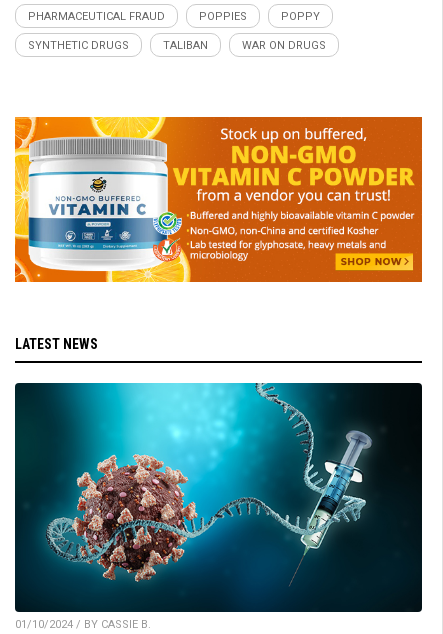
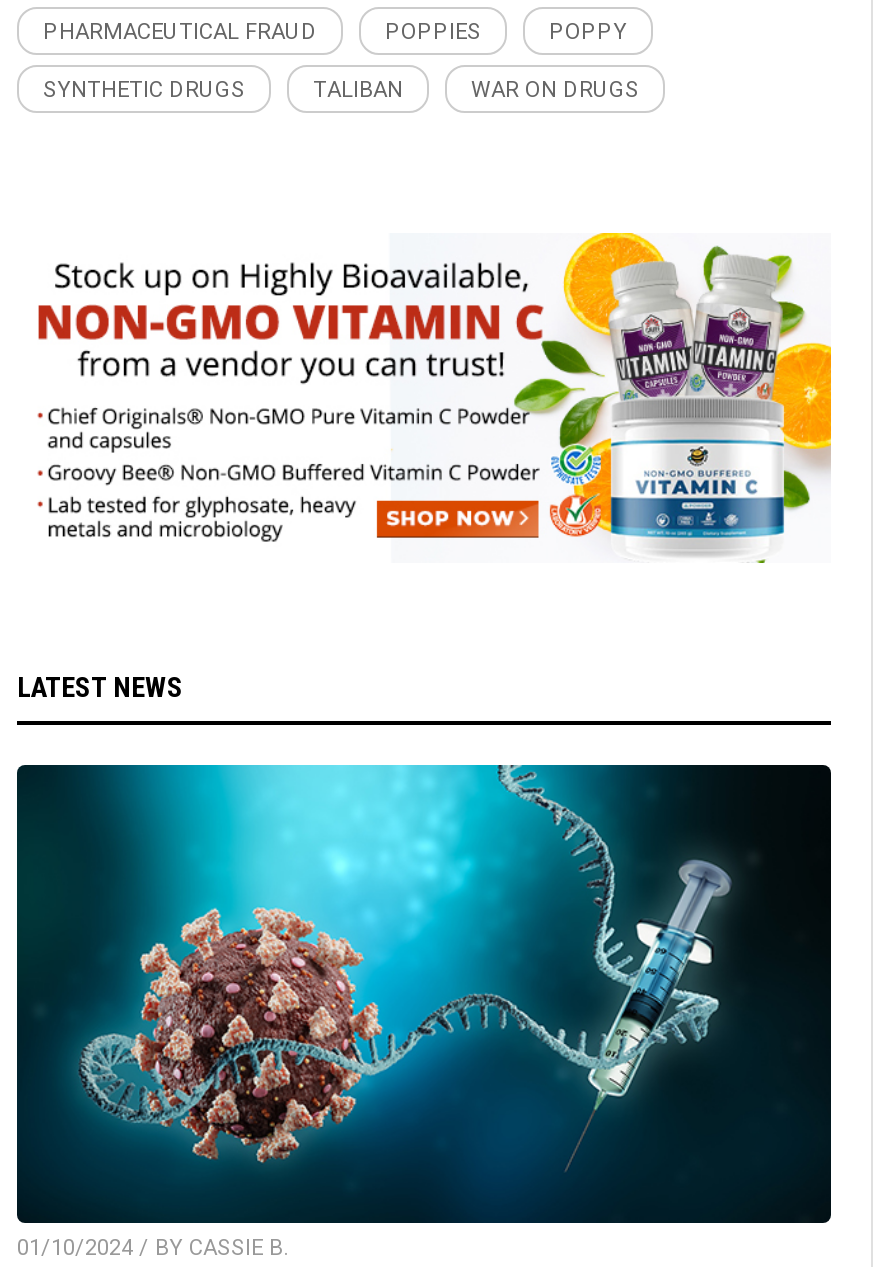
- [image]
+ [image]
